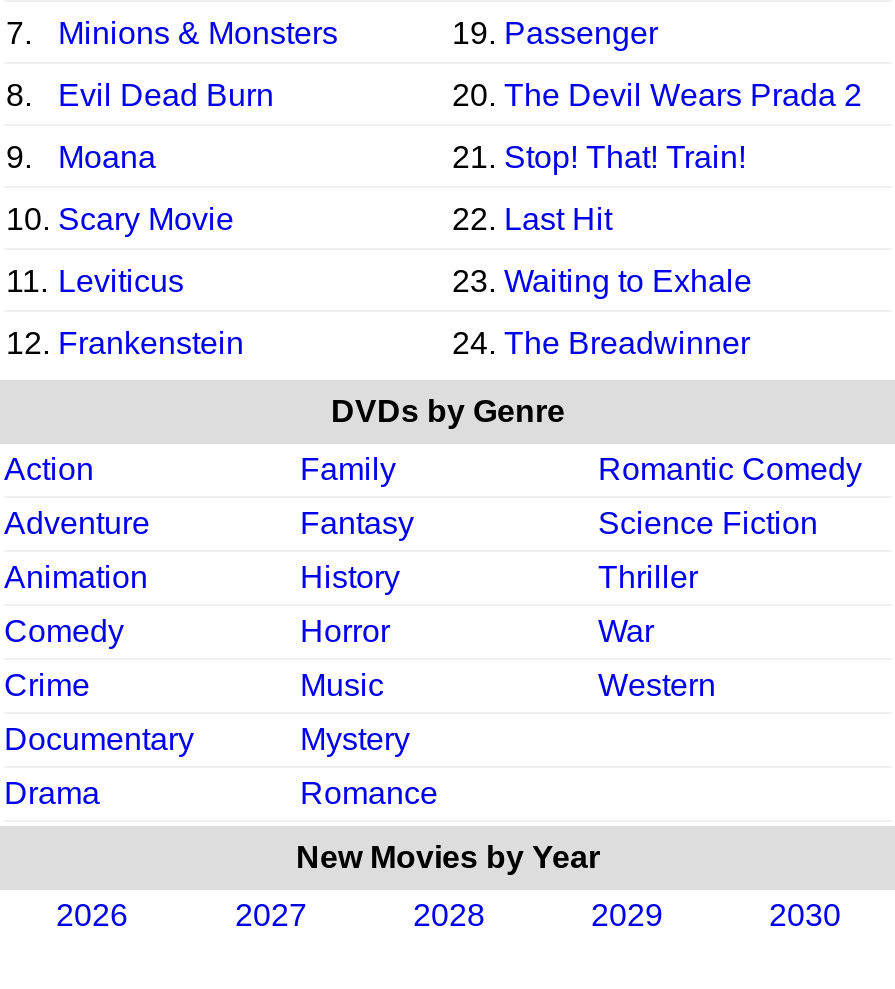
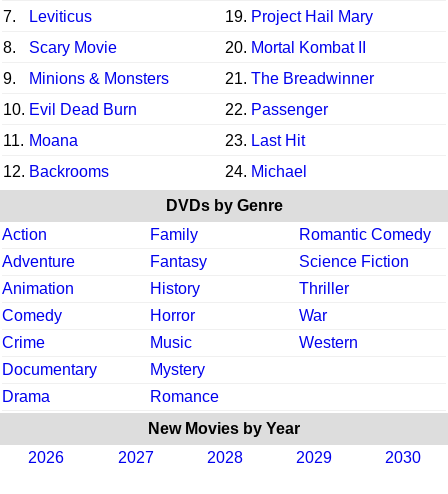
moved down: Minions & Monsters

- 19. Passenger
+ Leviticus
+ 19. Project Hail Mary

- Evil Dead Burn
- 20. The Devil Wears Prada 2
+ Scary Movie
+ 20. Mortal Kombat II

- Moana
- 21. Stop! That! Train!
+ 21. The Breadwinner

- 10. Scary Movie
- 22. Last Hit
+ 10. Evil Dead Burn
+ 22. Passenger

- 11. Leviticus
- 23. Waiting to Exhale
+ 11. Moana
+ 23. Last Hit

- 12. Frankenstein
- 24. The Breadwinner
+ 12. Backrooms
+ 24. Michael
